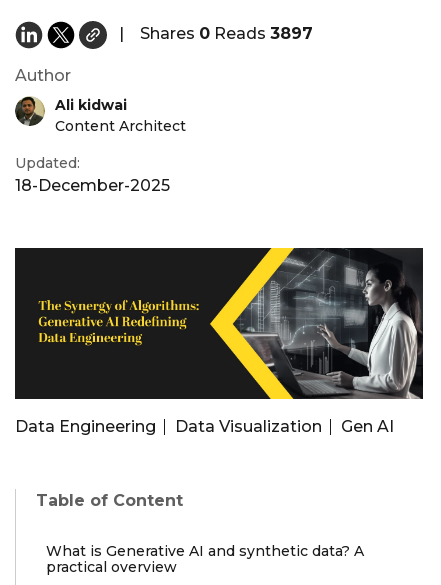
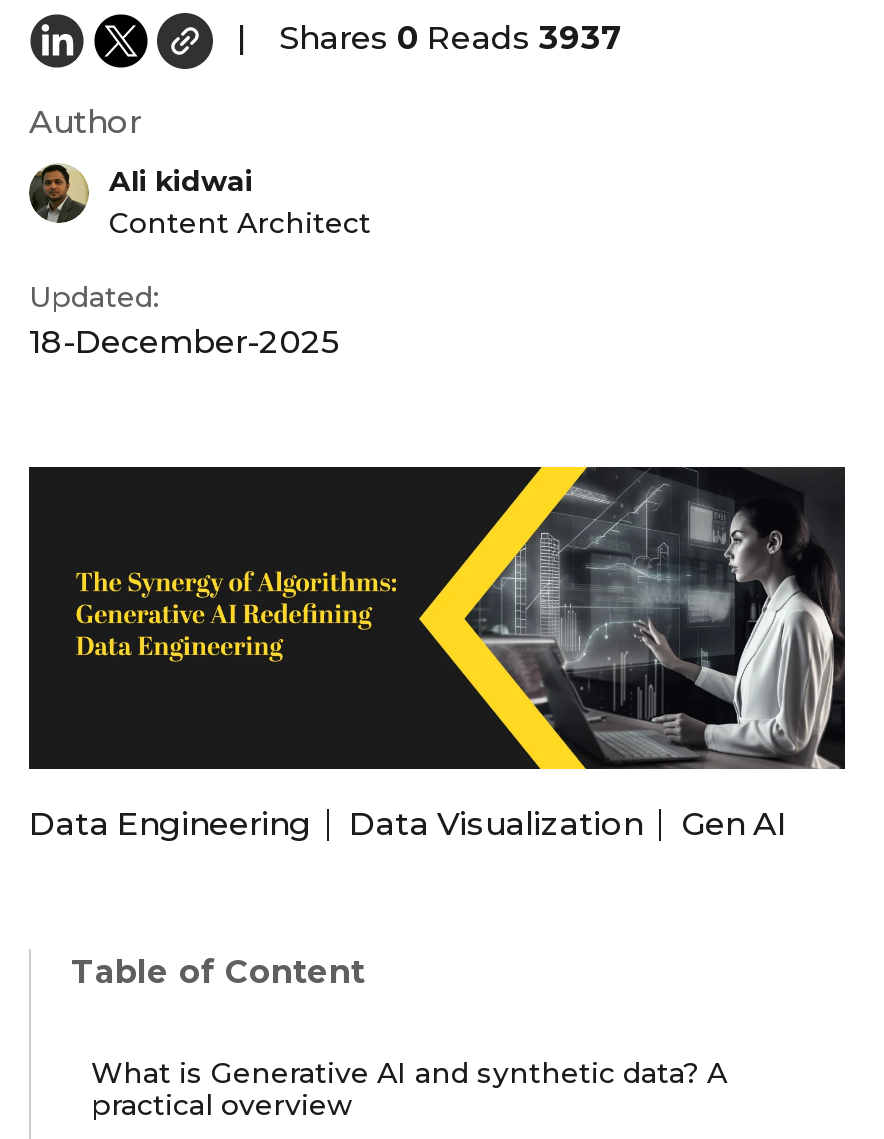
- Shares 0 Reads 3897
+ Shares 0 Reads 3937
